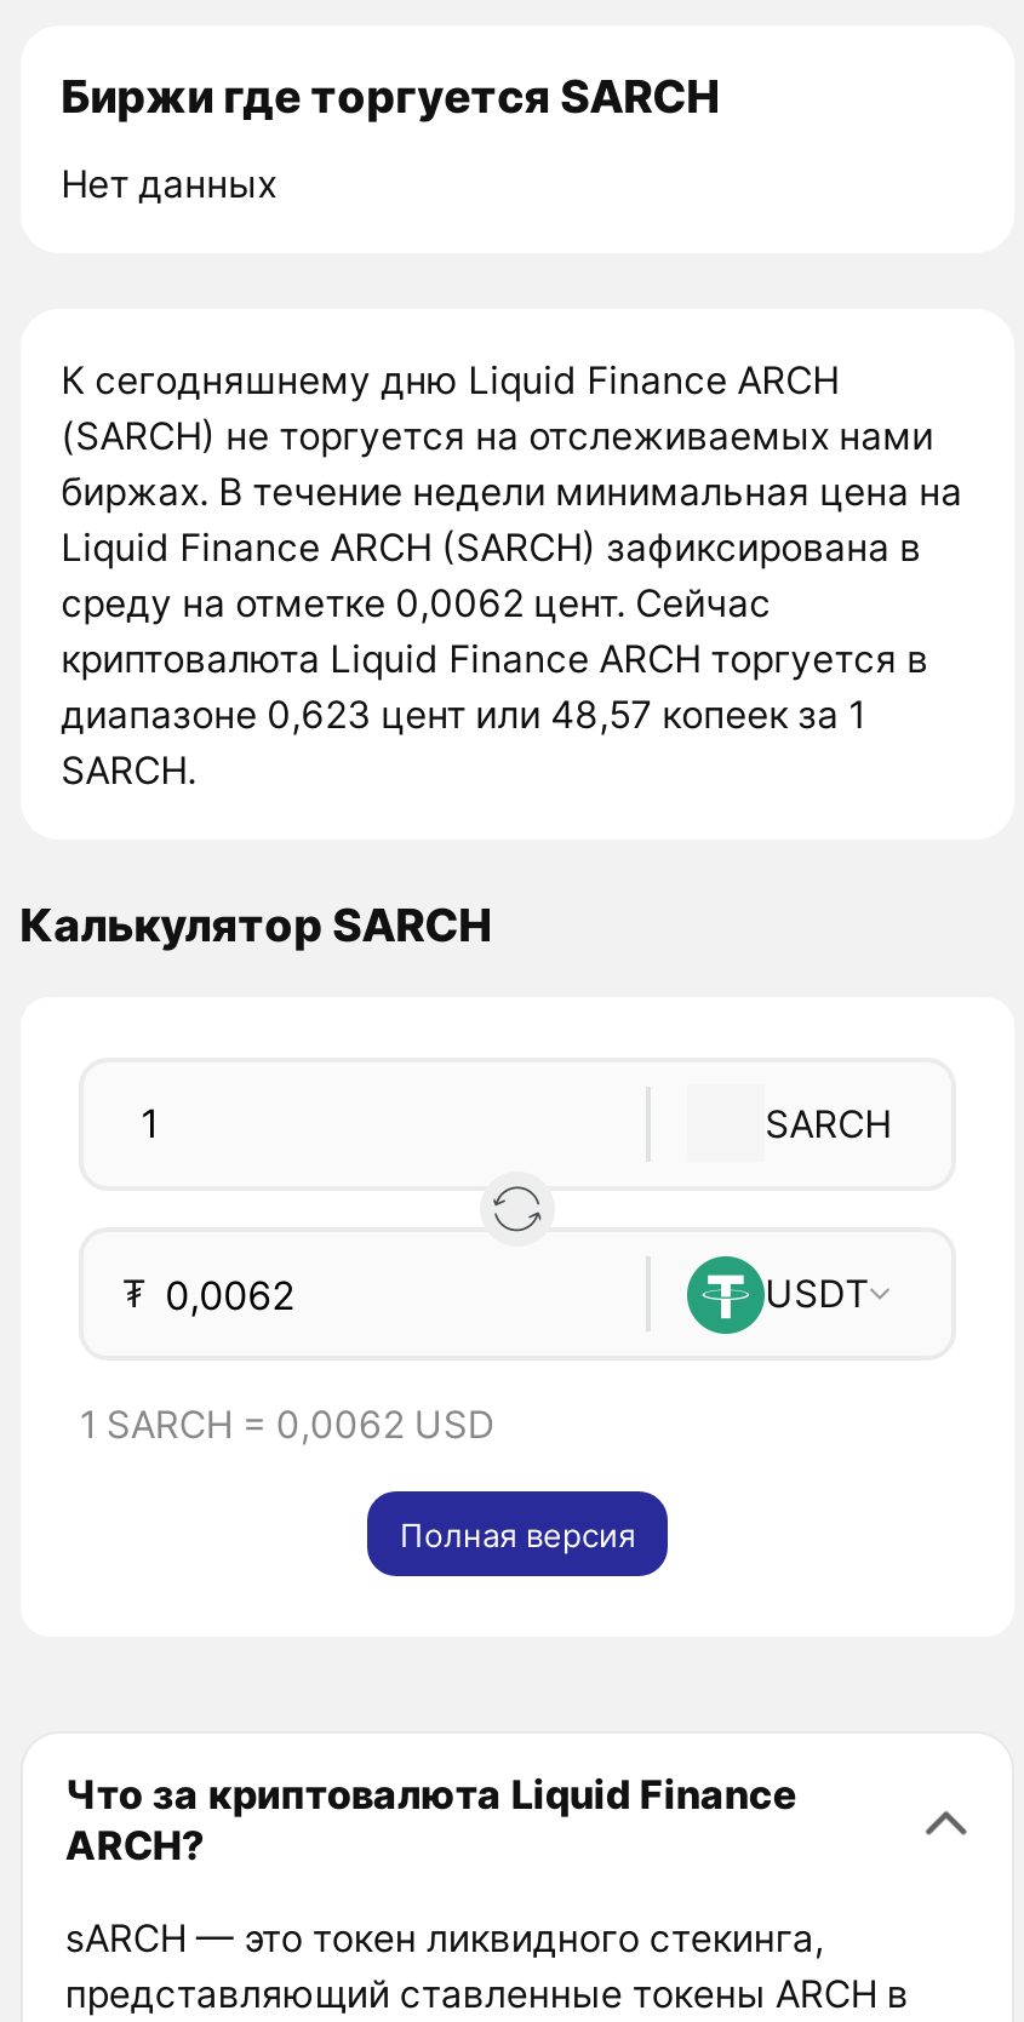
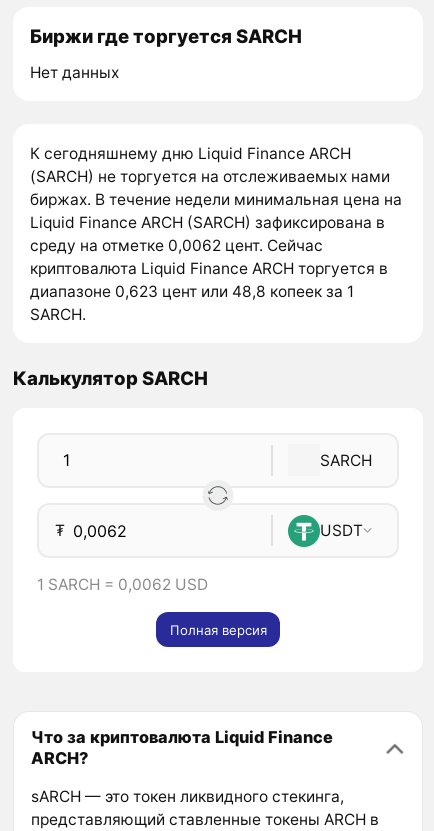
- диапазоне 0,623 цент или 48,57 копеек за 1
+ диапазоне 0,623 цент или 48,8 копеек за 1
